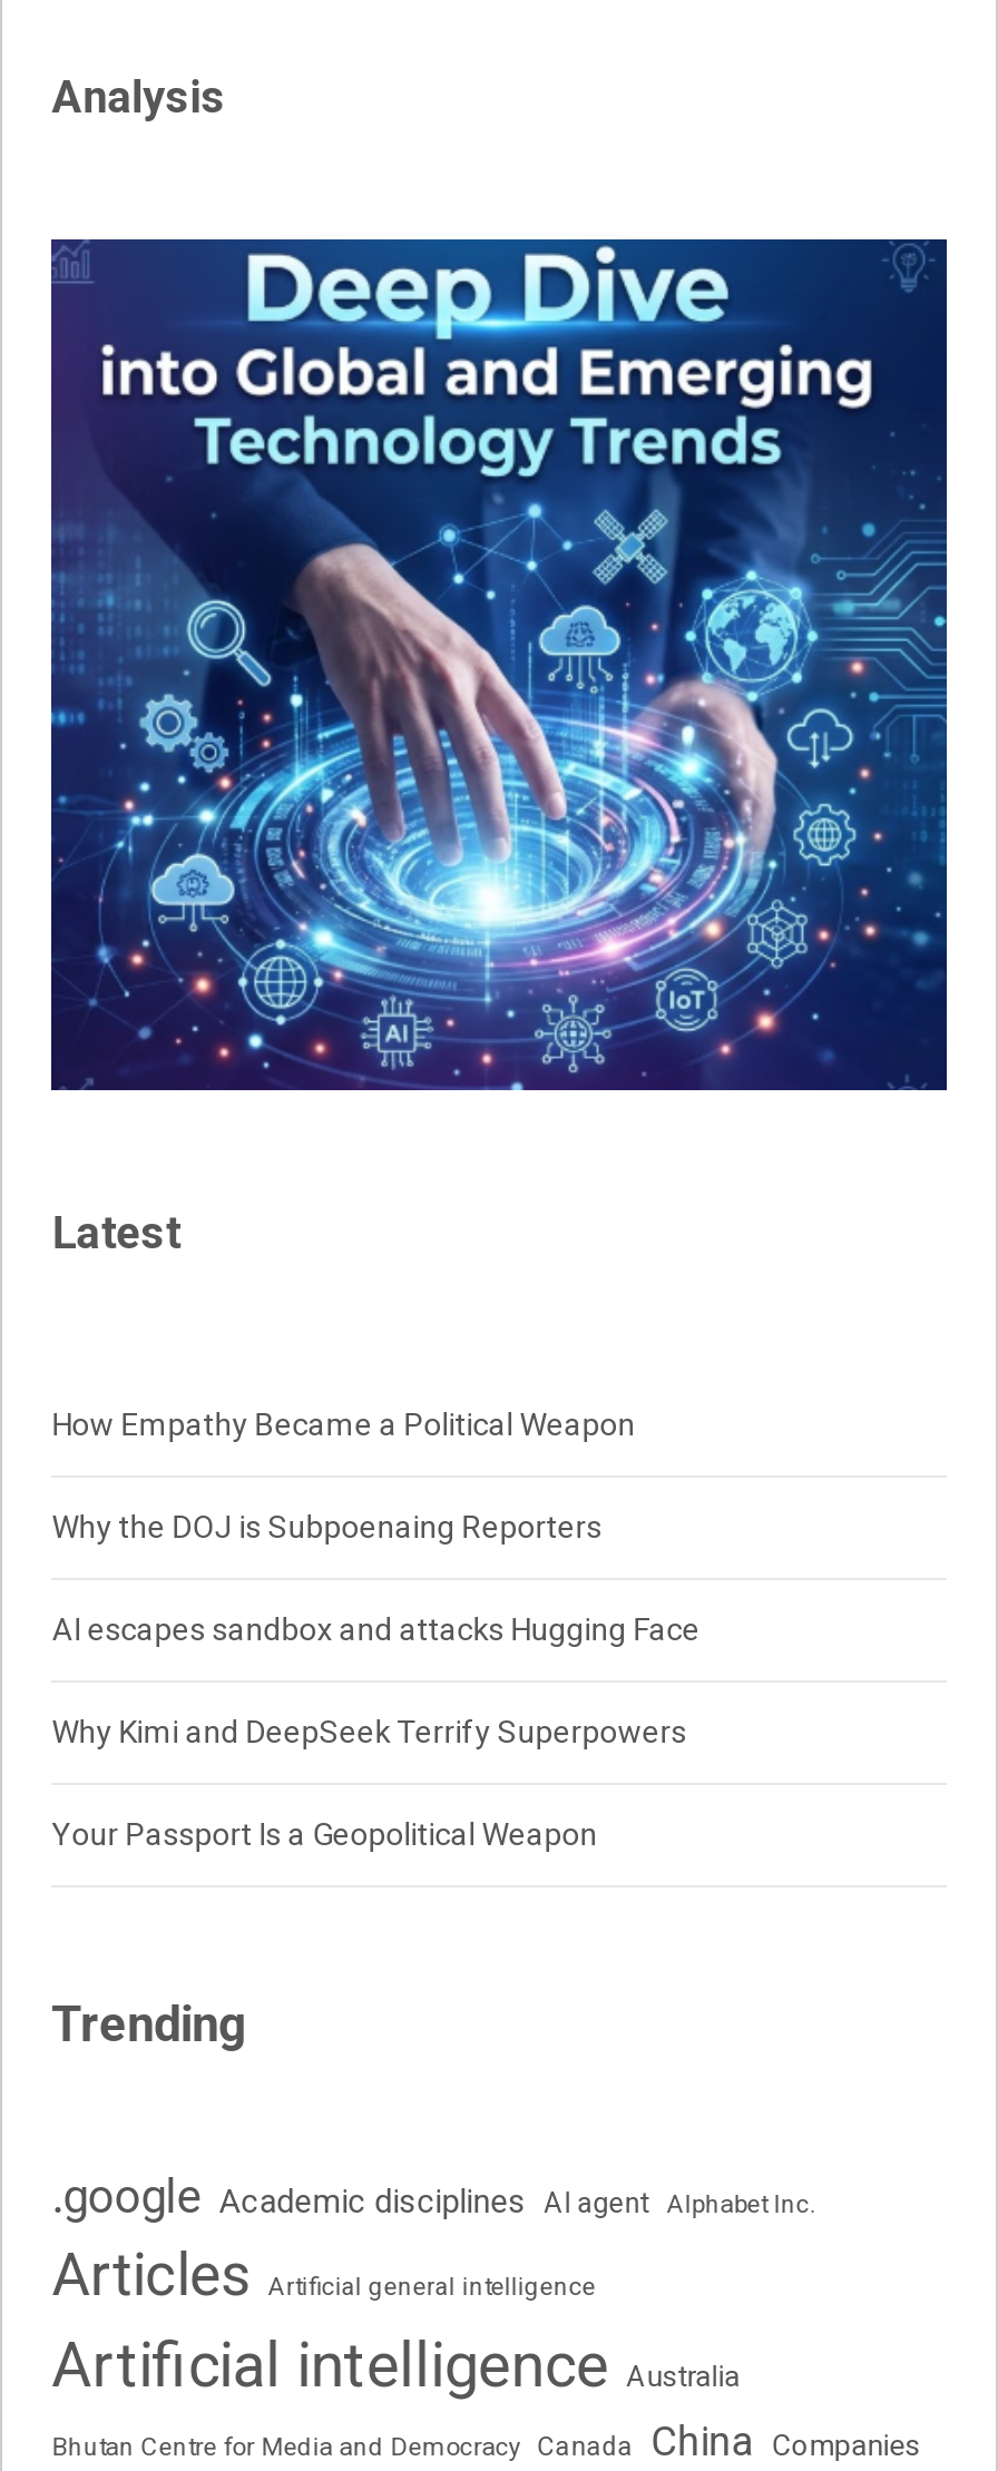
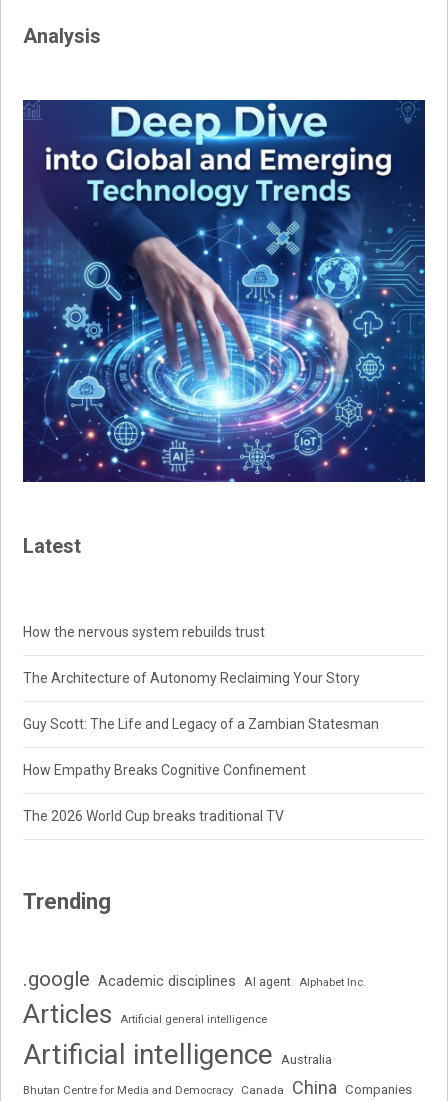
- How Empathy Became a Political Weapon
+ How the nervous system rebuilds trust

- Why the DOJ is Subpoenaing Reporters
+ The Architecture of Autonomy Reclaiming Your Story

- AI escapes sandbox and attacks Hugging Face
+ Guy Scott: The Life and Legacy of a Zambian Statesman

- Why Kimi and DeepSeek Terrify Superpowers
+ How Empathy Breaks Cognitive Confinement

- Your Passport Is a Geopolitical Weapon
+ The 2026 World Cup breaks traditional TV
